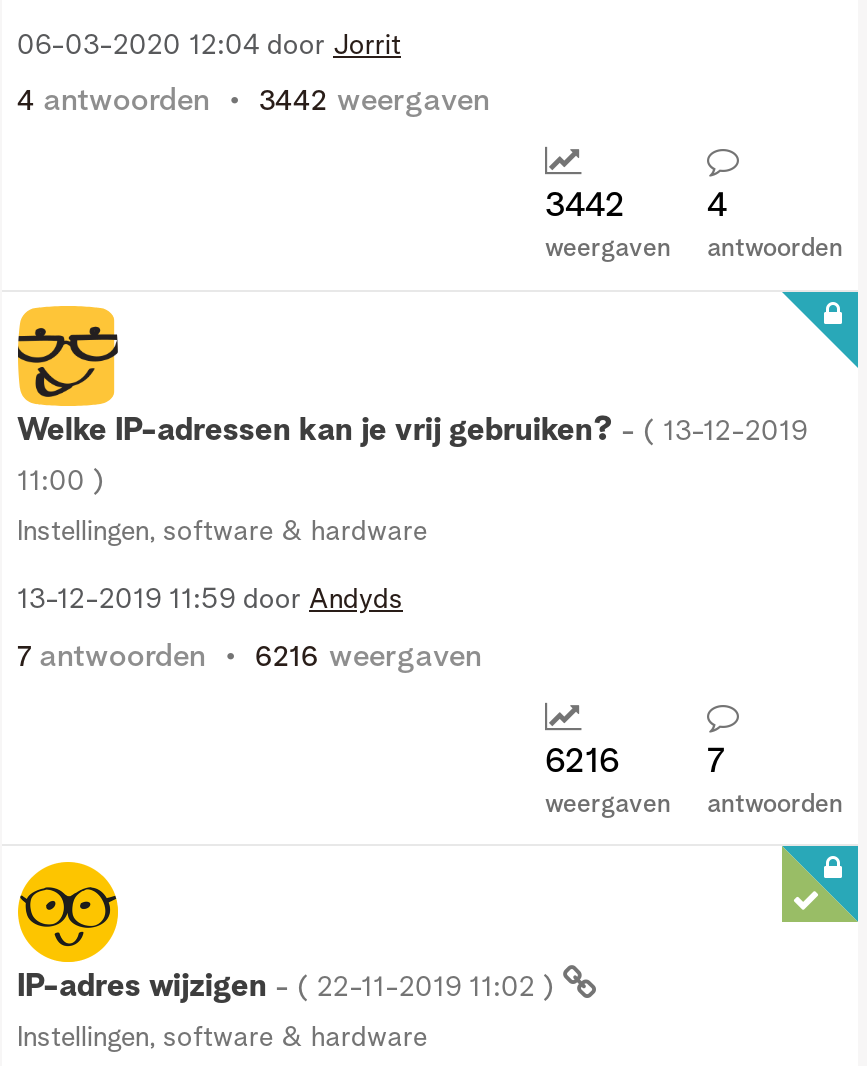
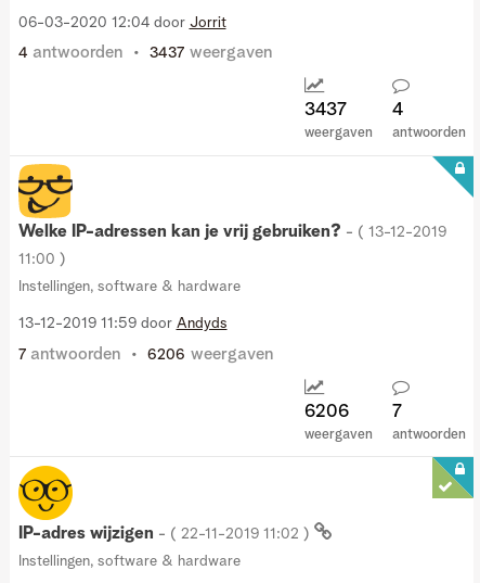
- 4 antwoorden 3442 weergaven
+ 4 antwoorden 3437 weergaven

- 3442
+ 3437

- 7 antwoorden 6216 weergaven
+ 7 antwoorden 6206 weergaven

- 6216
+ 6206
